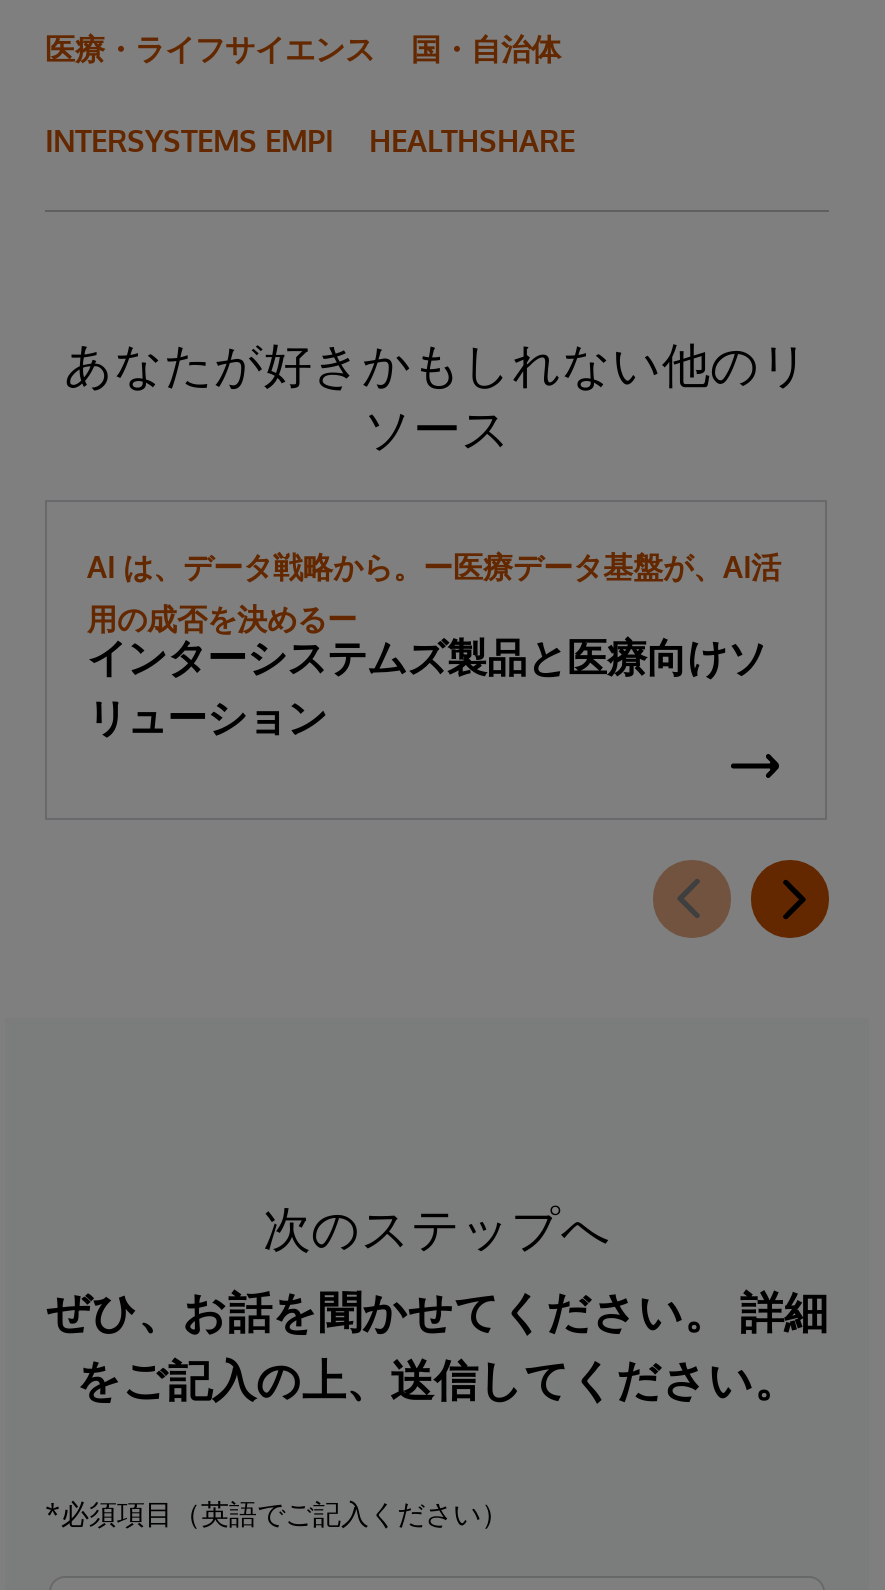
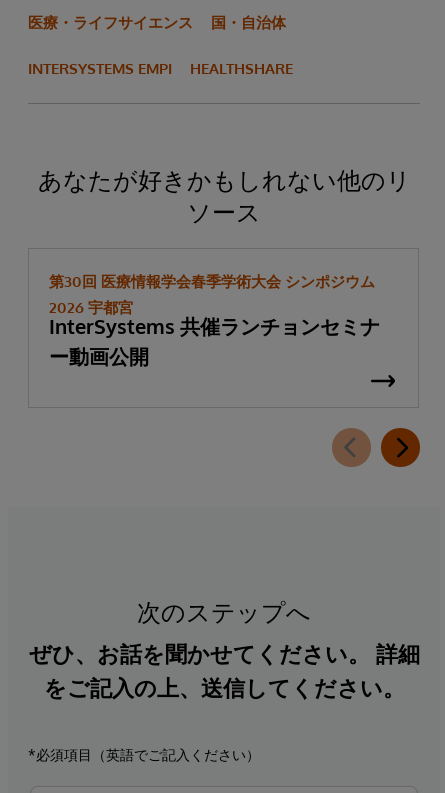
- AI は、データ戦略から。ー医療データ基盤が、AI活
- 用の成否を決めるー
- インターシステムズ製品と医療向けソ
- リューション
+ 第30回 医療情報学会春季学術大会 シンポジウム
+ 2026 宇都宮
+ InterSystems 共催ランチョンセミナ
+ ー動画公開
